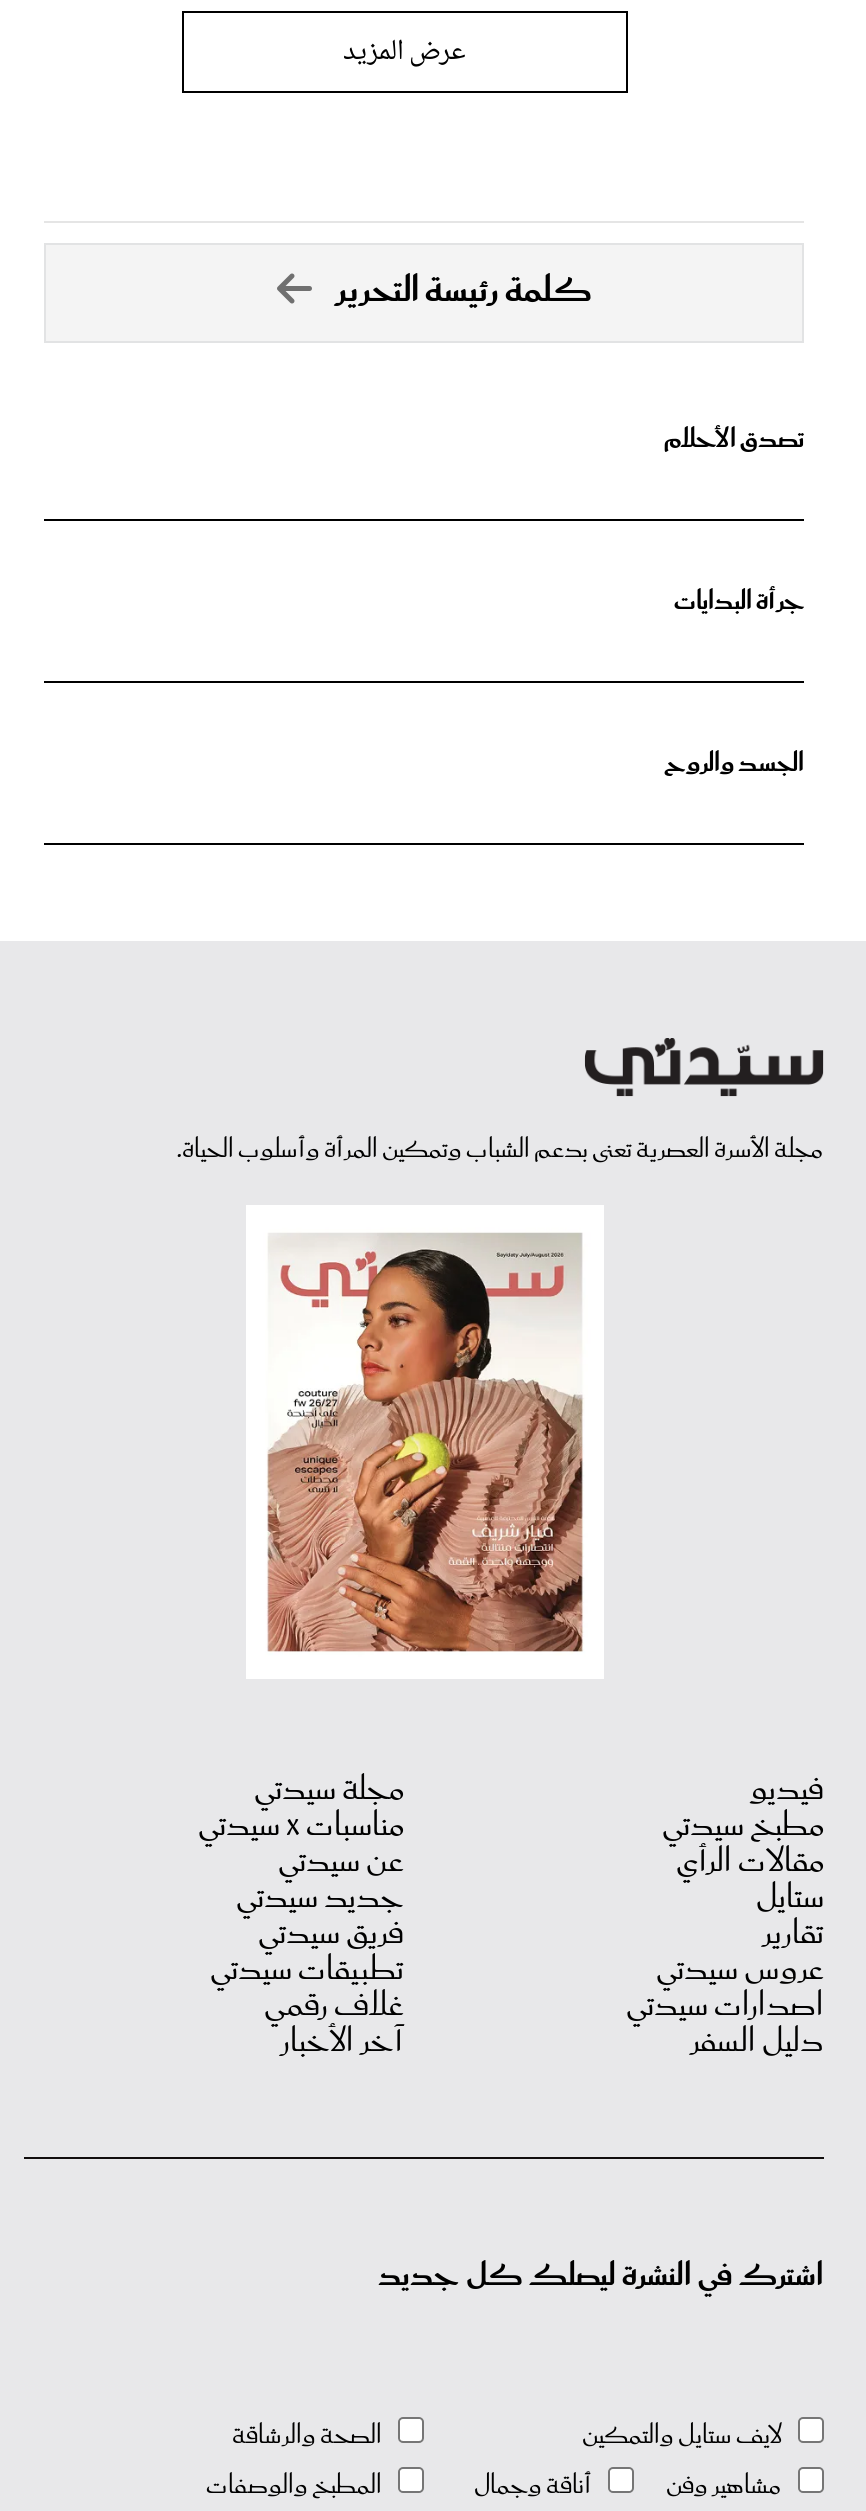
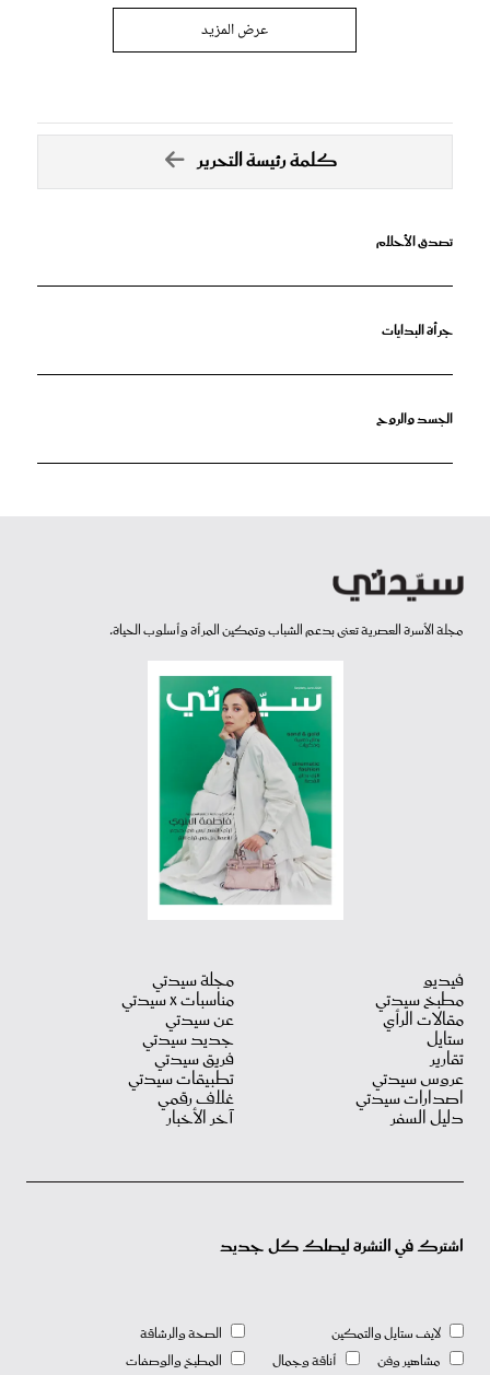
- [image]
+ [image]
